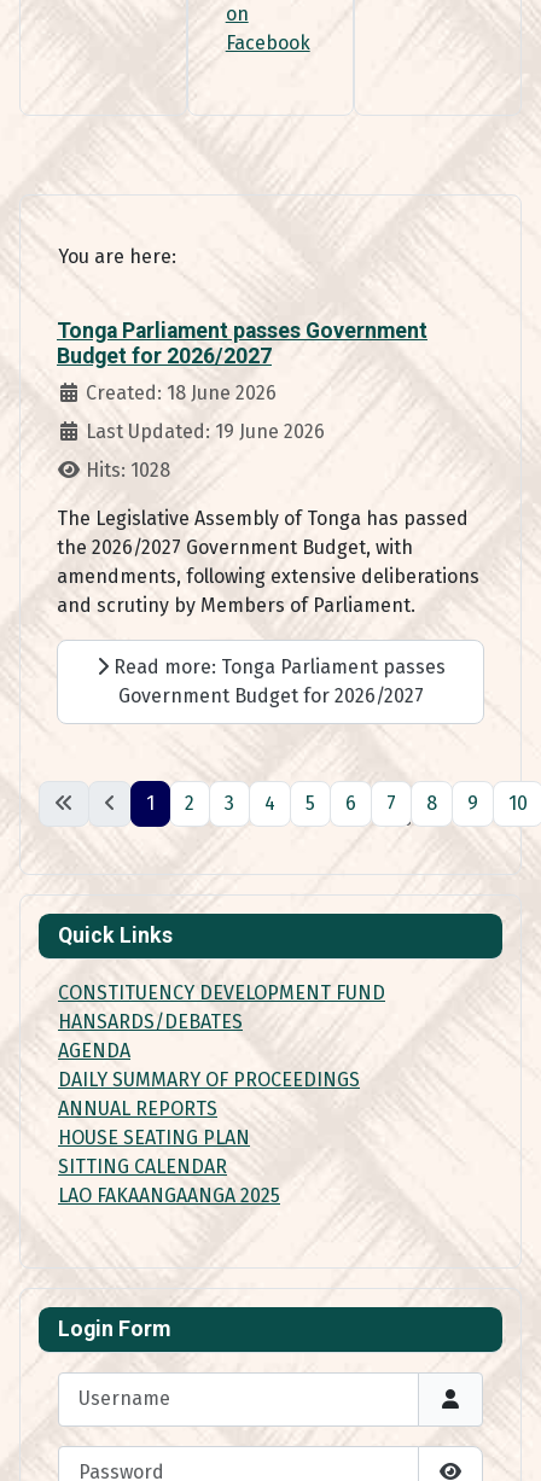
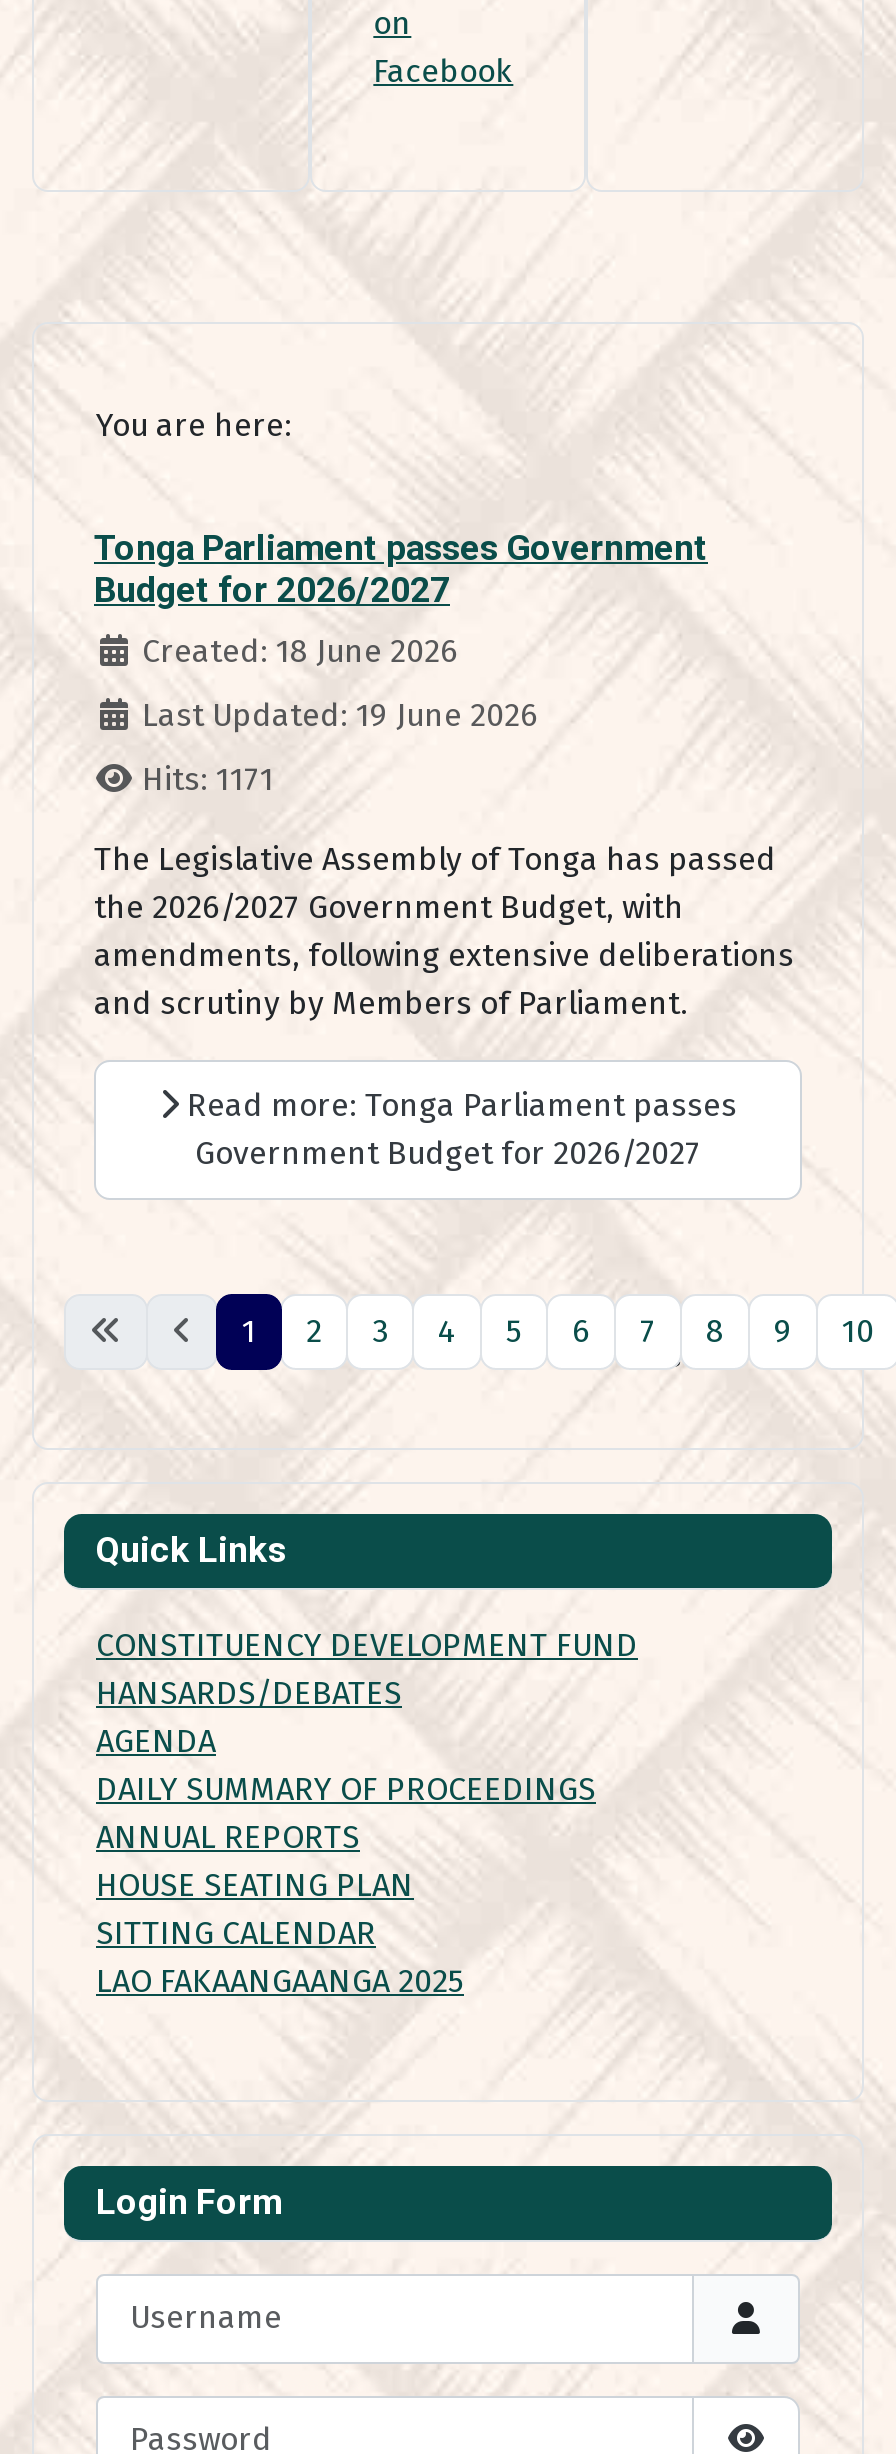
- Hits: 1028
+ Hits: 1171
